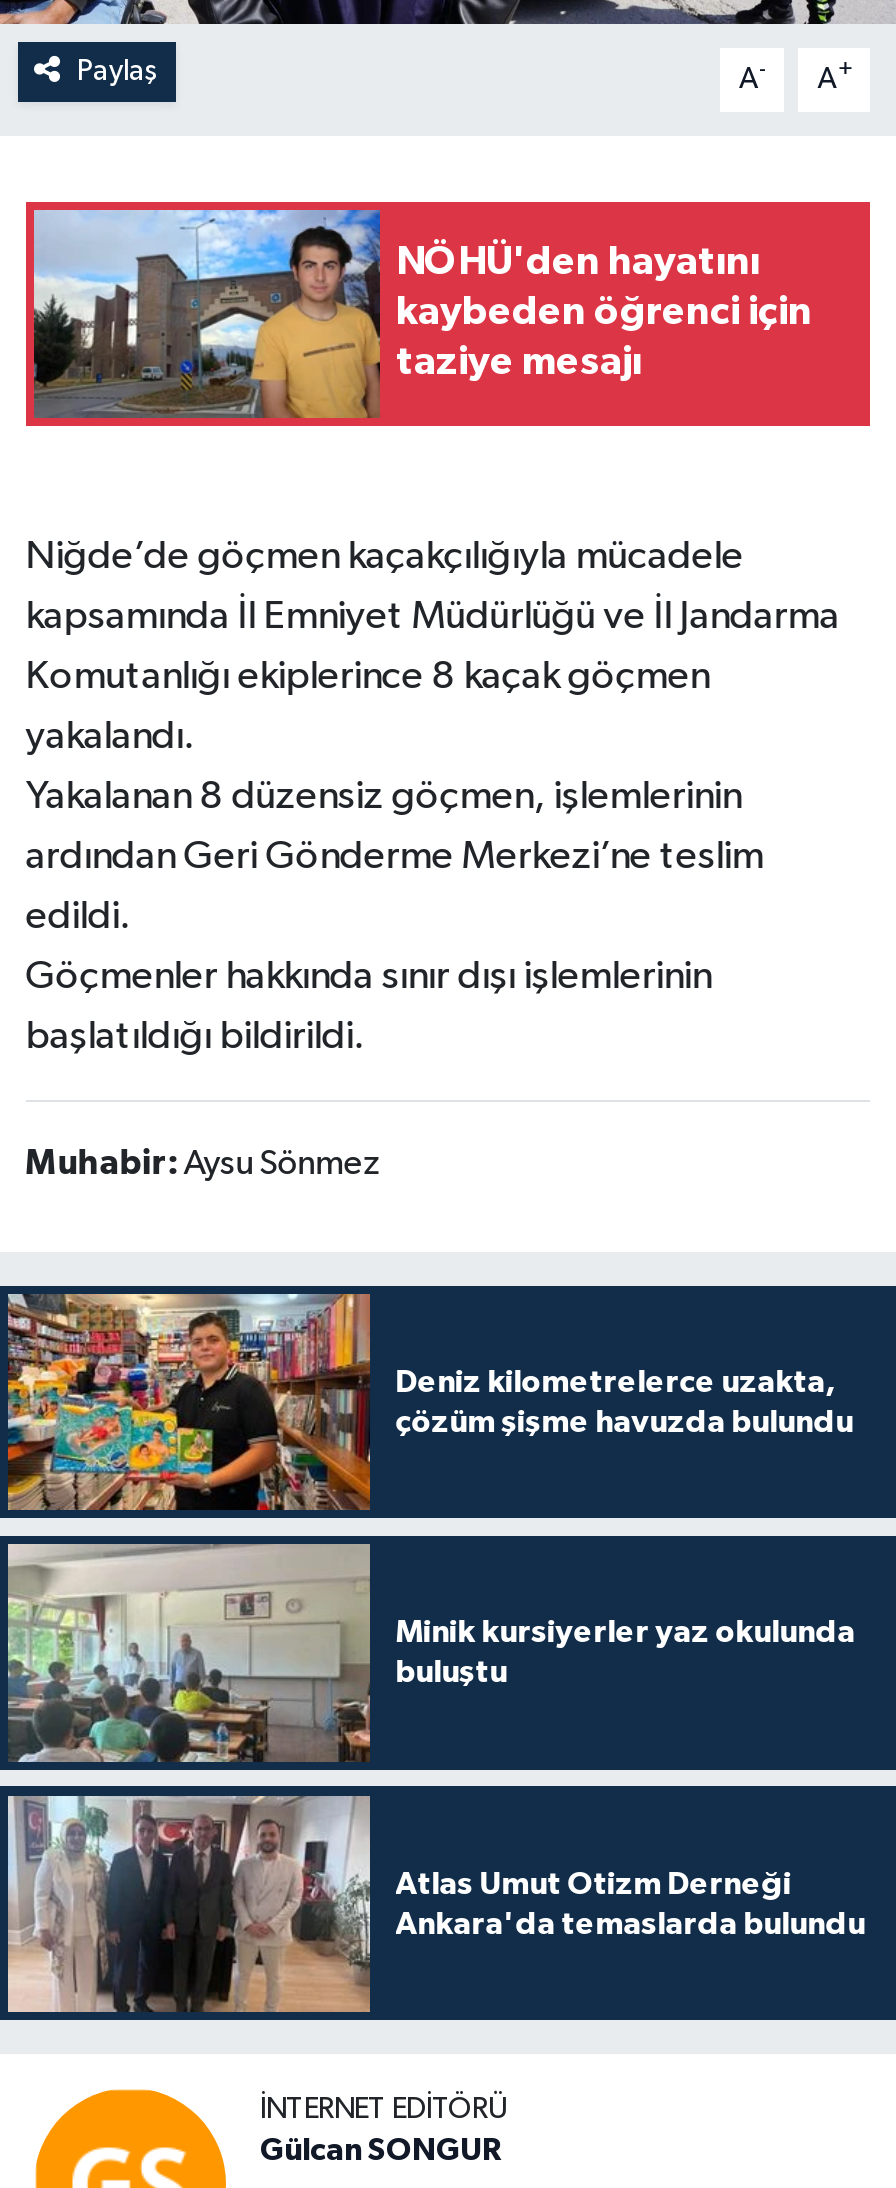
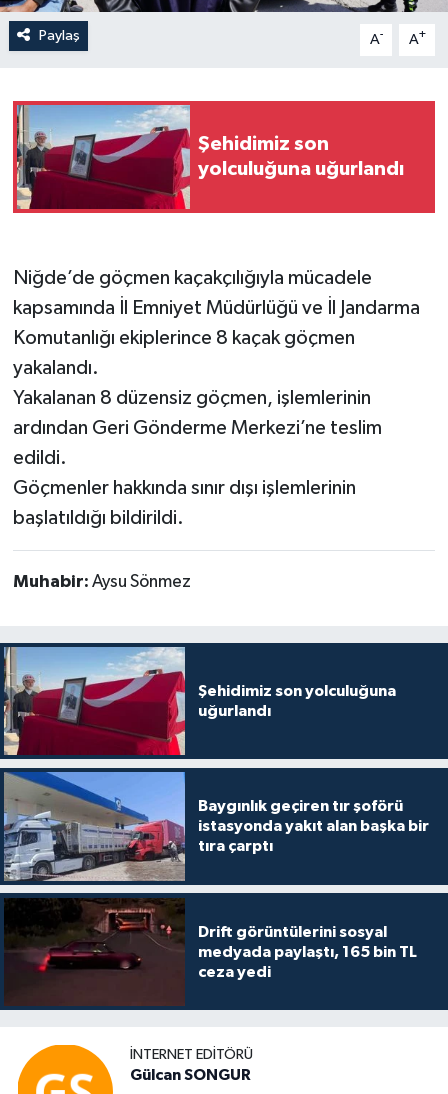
- [image]
- NÖHÜ'den hayatını
- kaybeden öğrenci için
- taziye mesajı
+ [image]
+ Şehidimiz son
+ yolculuğuna uğurlandı

- [image]
- Deniz kilometrelerce uzakta,
- çözüm şişme havuzda bulundu
+ [image]
+ Şehidimiz son yolculuğuna
+ uğurlandı

- [image]
- Minik kursiyerler yaz okulunda
- buluştu
+ [image]
+ Baygınlık geçiren tır şoförü
+ istasyonda yakıt alan başka bir
+ tıra çarptı

- [image]
- Atlas Umut Otizm Derneği
- Ankara'da temaslarda bulundu
+ [image]
+ Drift görüntülerini sosyal
+ medyada paylaştı, 165 bin TL
+ ceza yedi
